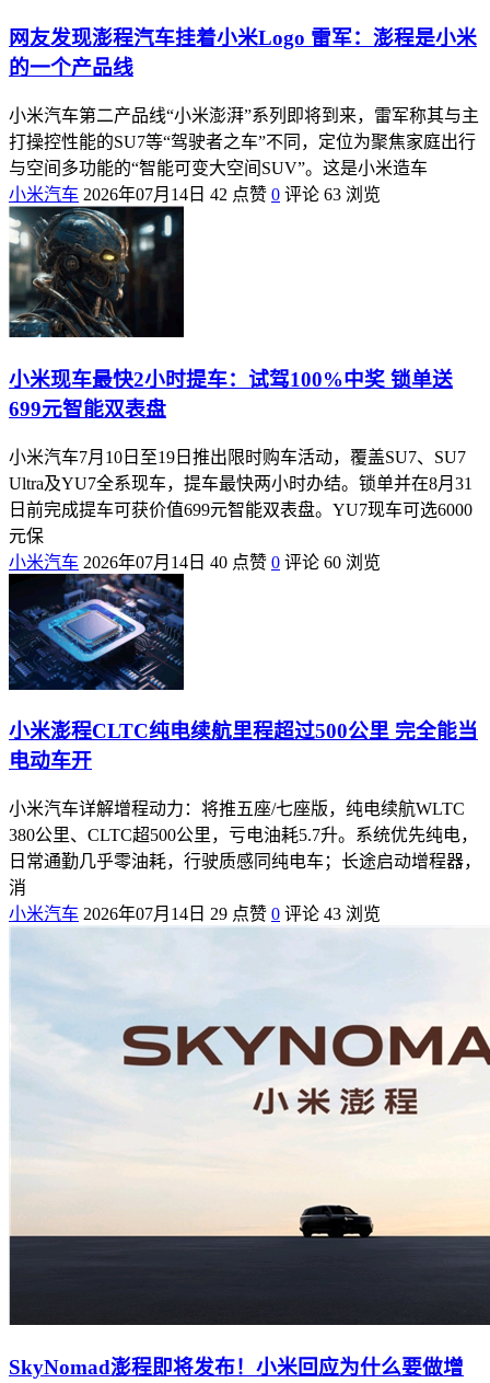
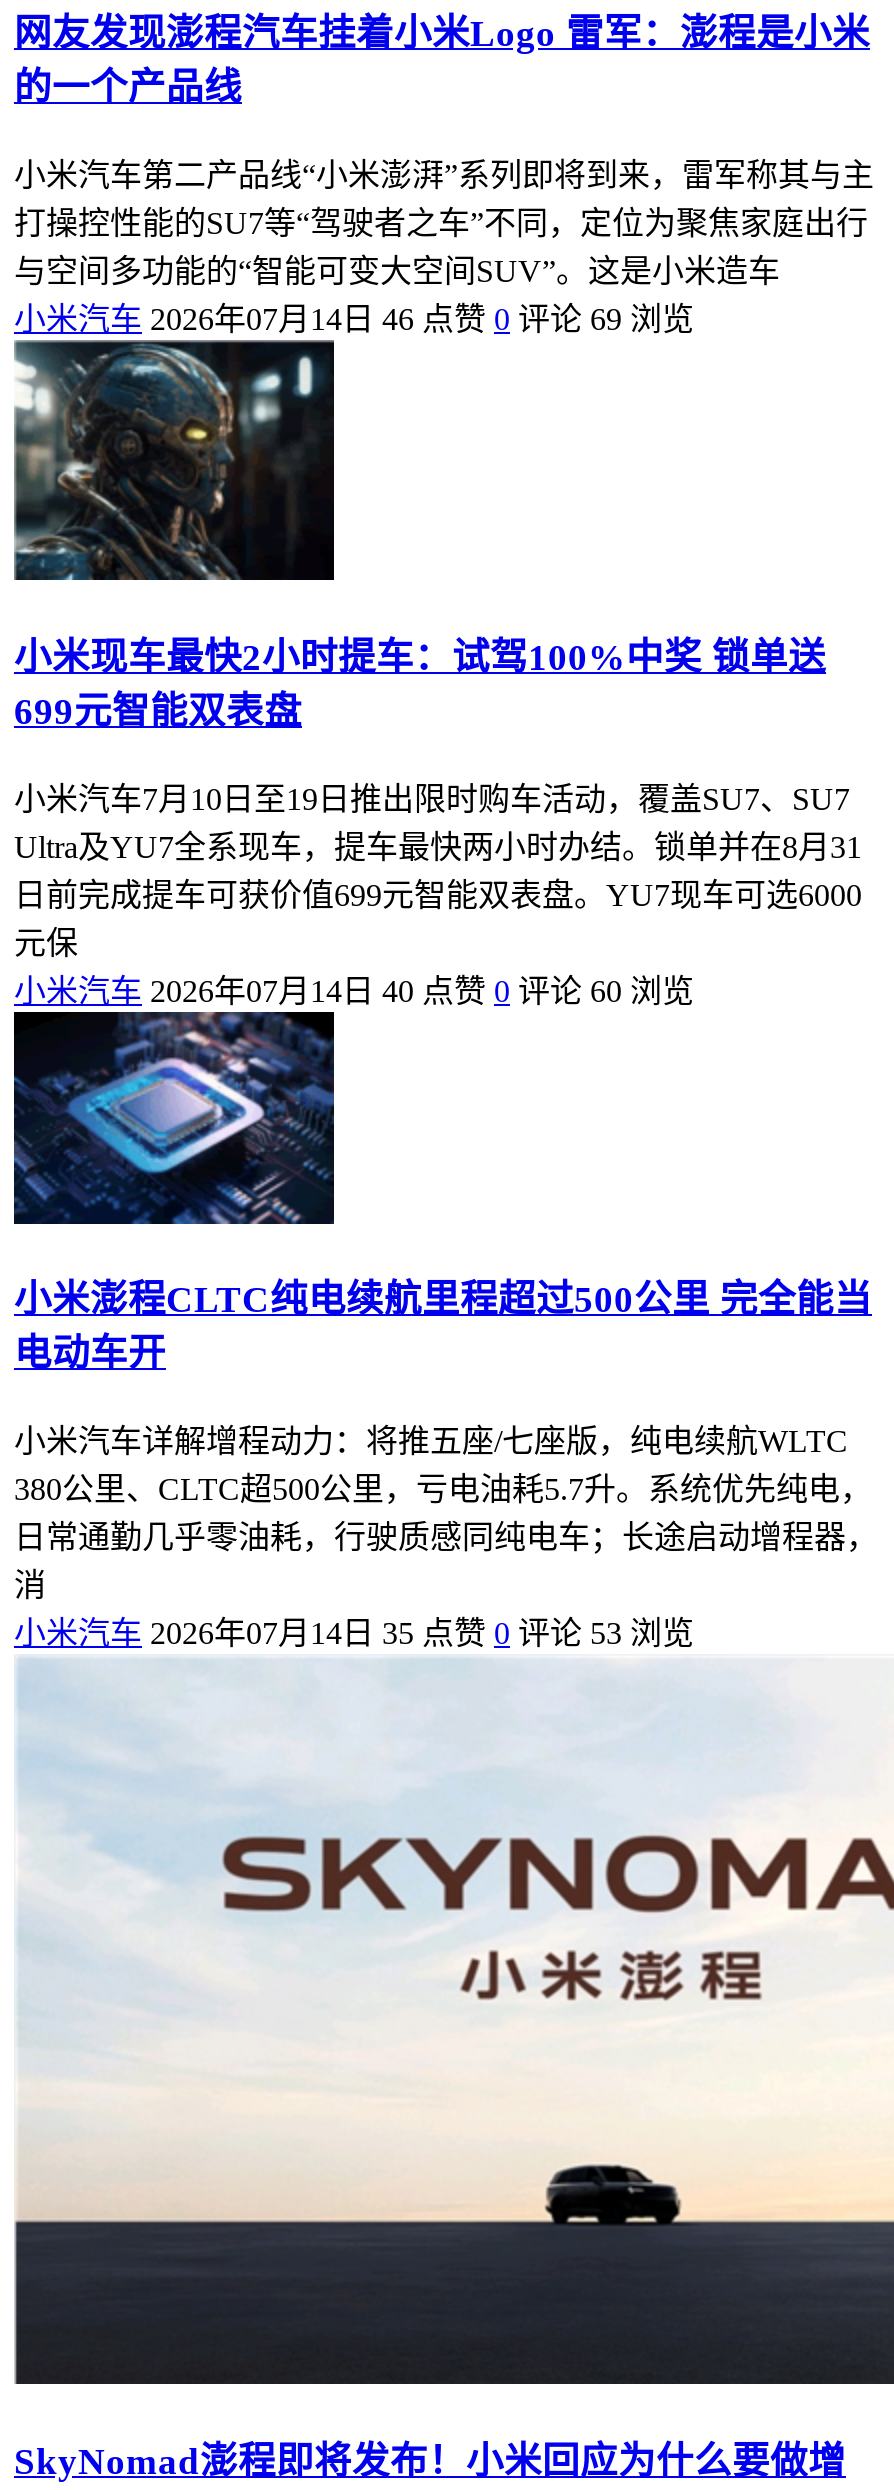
- 小米汽车 2026年07月14日 42 点赞 0评论 63 浏览
+ 小米汽车 2026年07月14日 46 点赞 0评论 69 浏览

- 小米汽车 2026年07月14日 29 点赞 0评论 43 浏览
+ 小米汽车 2026年07月14日 35 点赞 0评论 53 浏览
